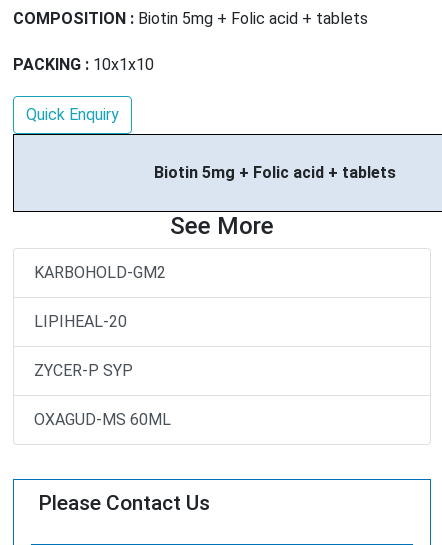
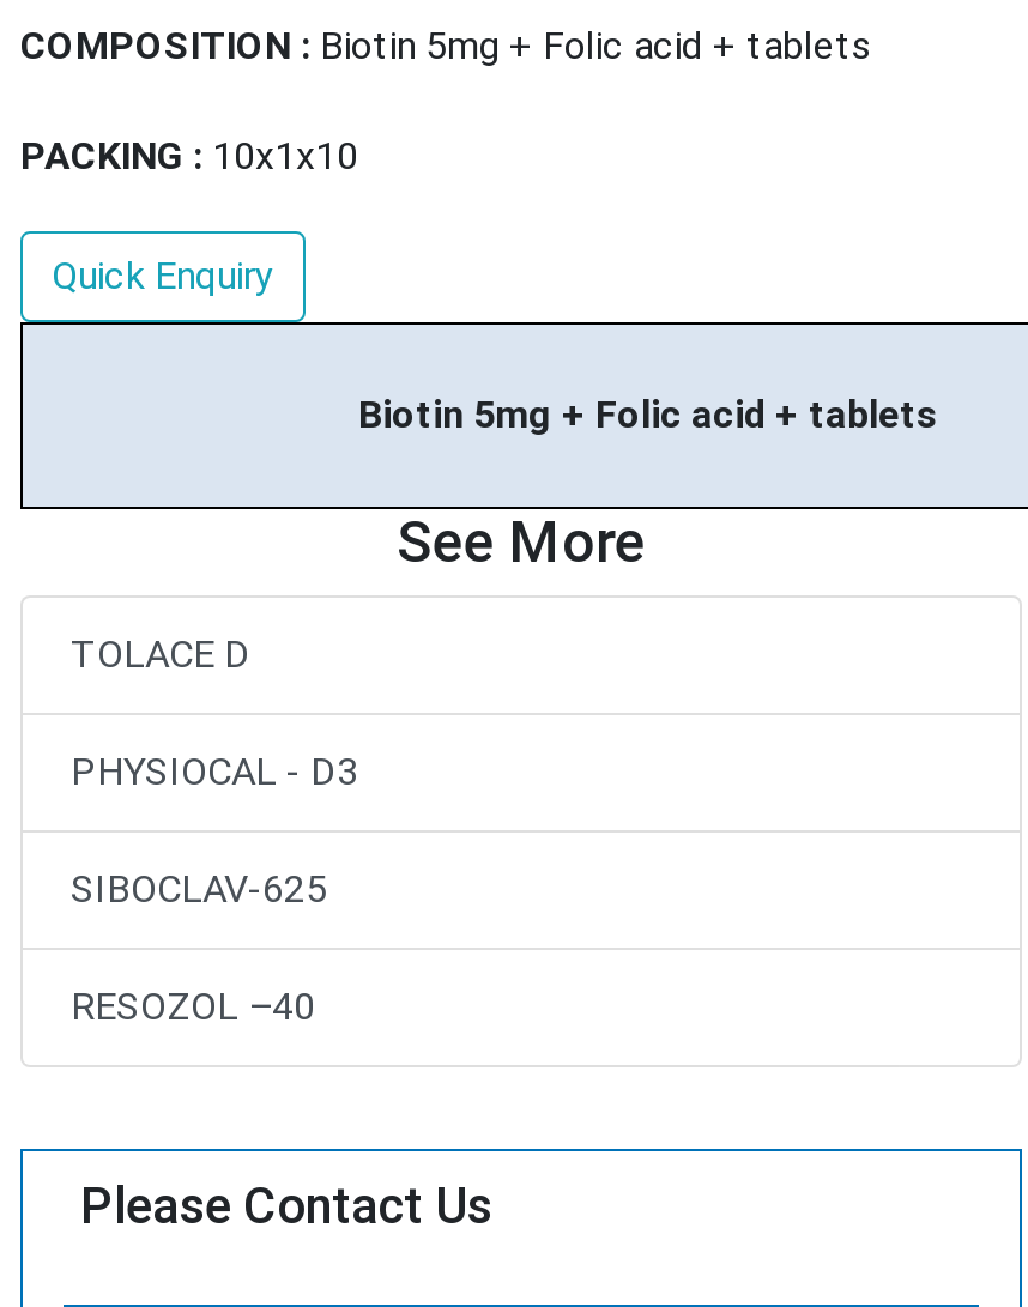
- KARBOHOLD-GM2
+ TOLACE D

- LIPIHEAL-20
+ PHYSIOCAL - D3

- ZYCER-P SYP
+ SIBOCLAV-625

- OXAGUD-MS 60ML
+ RESOZOL –40
